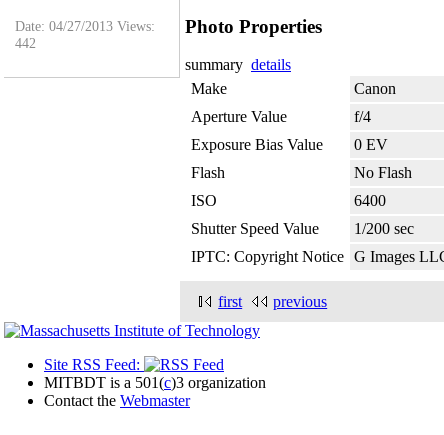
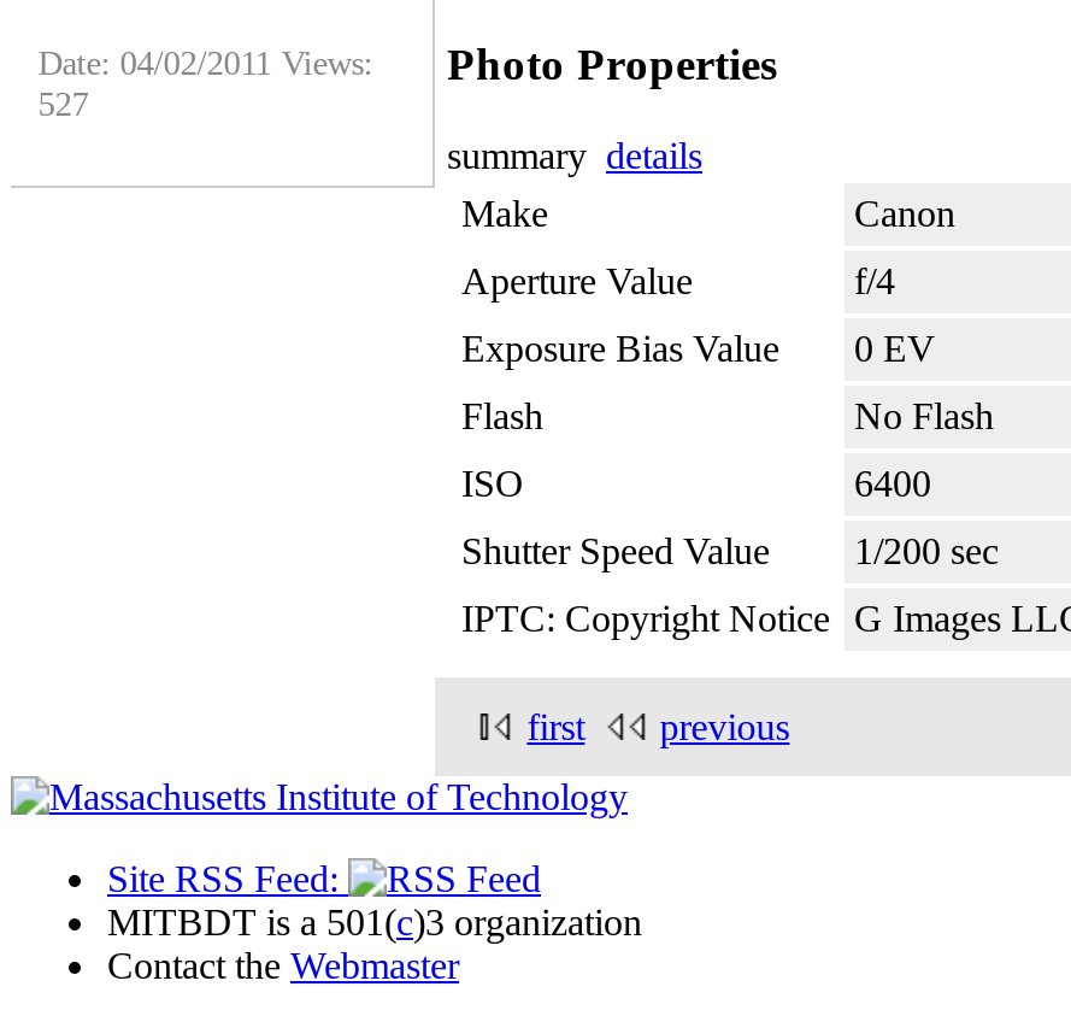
- Date: 04/27/2013 Views:
- 442
+ Date: 04/02/2011 Views:
+ 527
